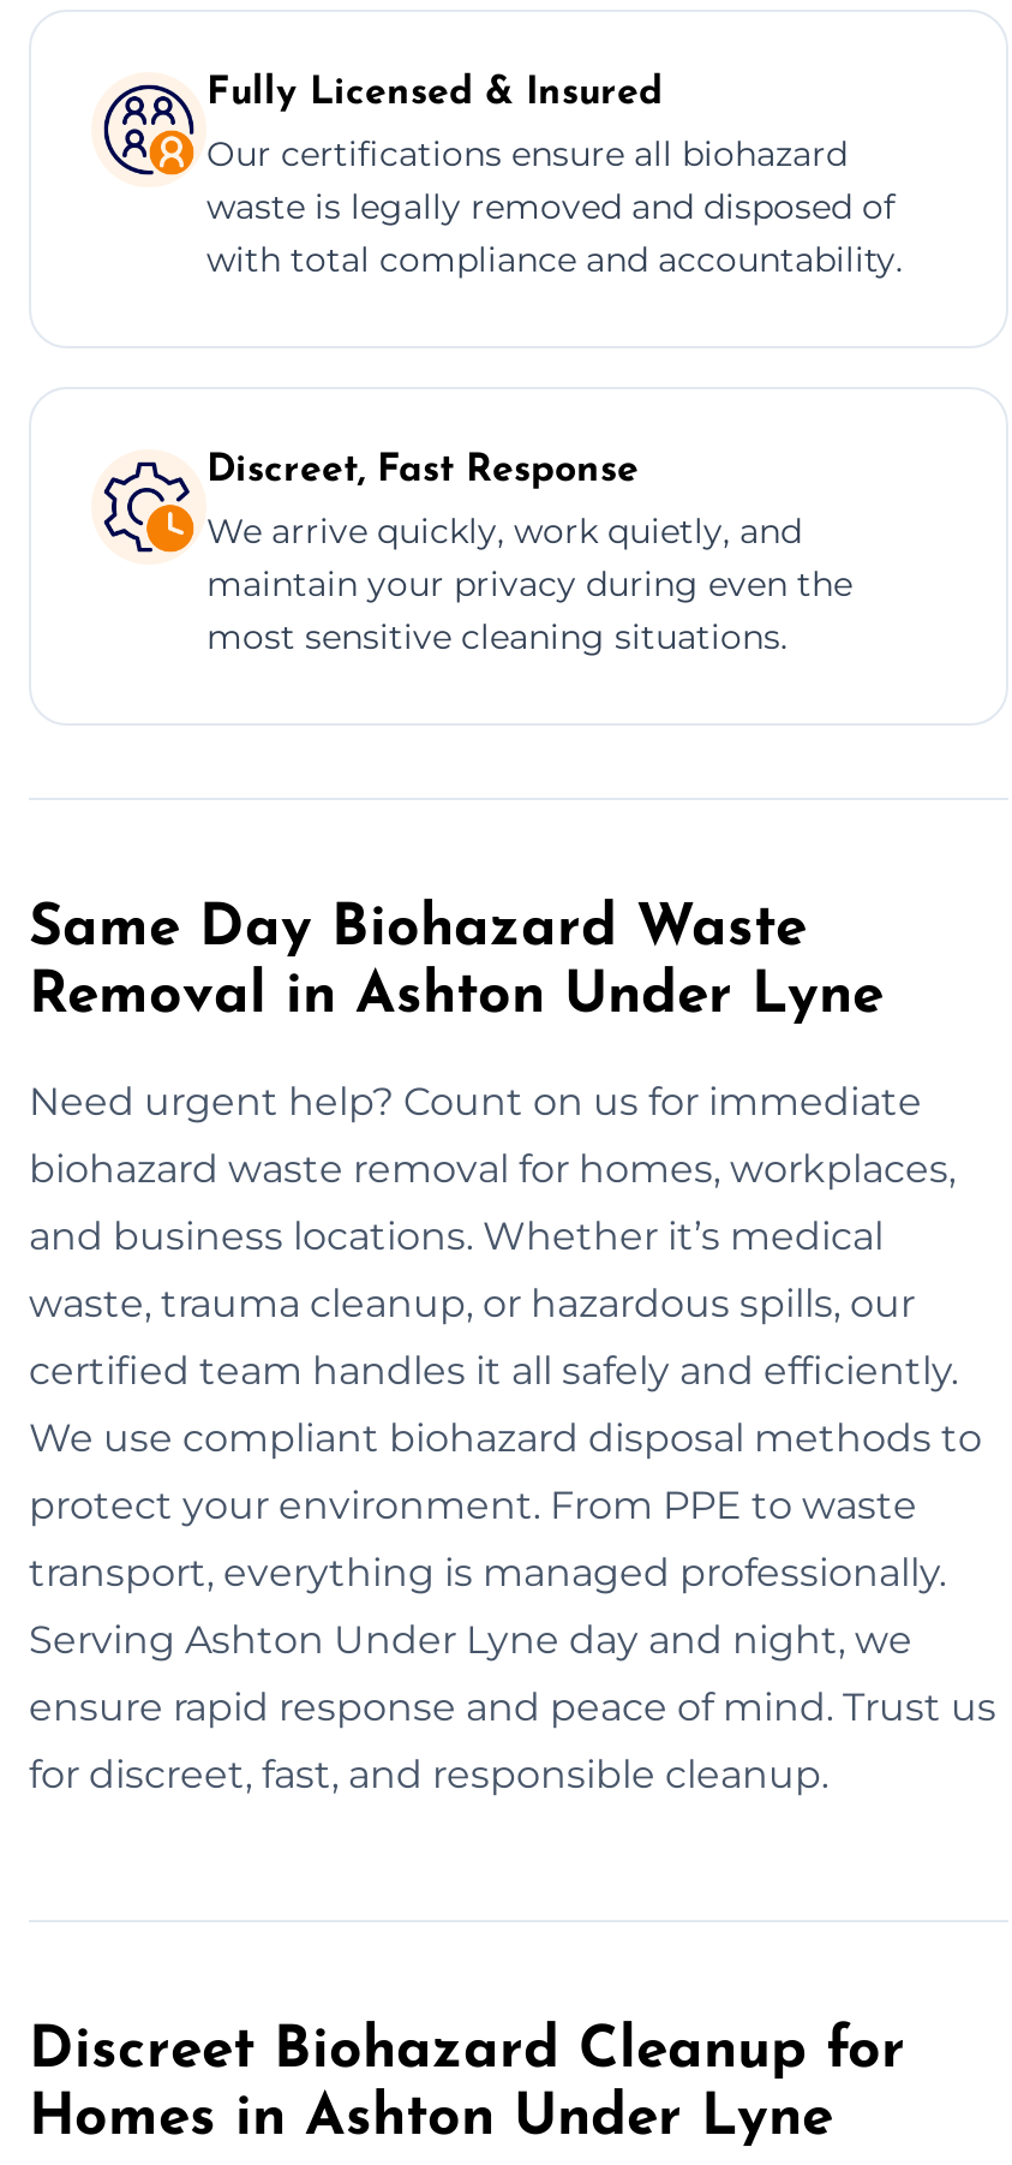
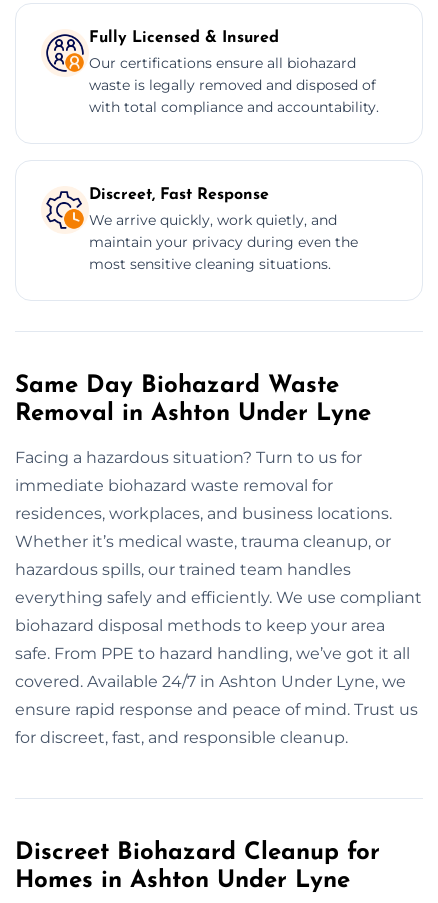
- Need urgent help? Count on us for immediate
+ Facing a hazardous situation? Turn to us for

- biohazard waste removal for homes, workplaces,
+ immediate biohazard waste removal for

- and business locations. Whether it’s medical
+ residences, workplaces, and business locations.

- waste, trauma cleanup, or hazardous spills, our
+ Whether it’s medical waste, trauma cleanup, or

- certified team handles it all safely and efficiently.
+ hazardous spills, our trained team handles

- We use compliant biohazard disposal methods to
+ everything safely and efficiently. We use compliant

- protect your environment. From PPE to waste
+ biohazard disposal methods to keep your area

- transport, everything is managed professionally.
+ safe. From PPE to hazard handling, we’ve got it all

- Serving Ashton Under Lyne day and night, we
+ covered. Available 24/7 in Ashton Under Lyne, we
